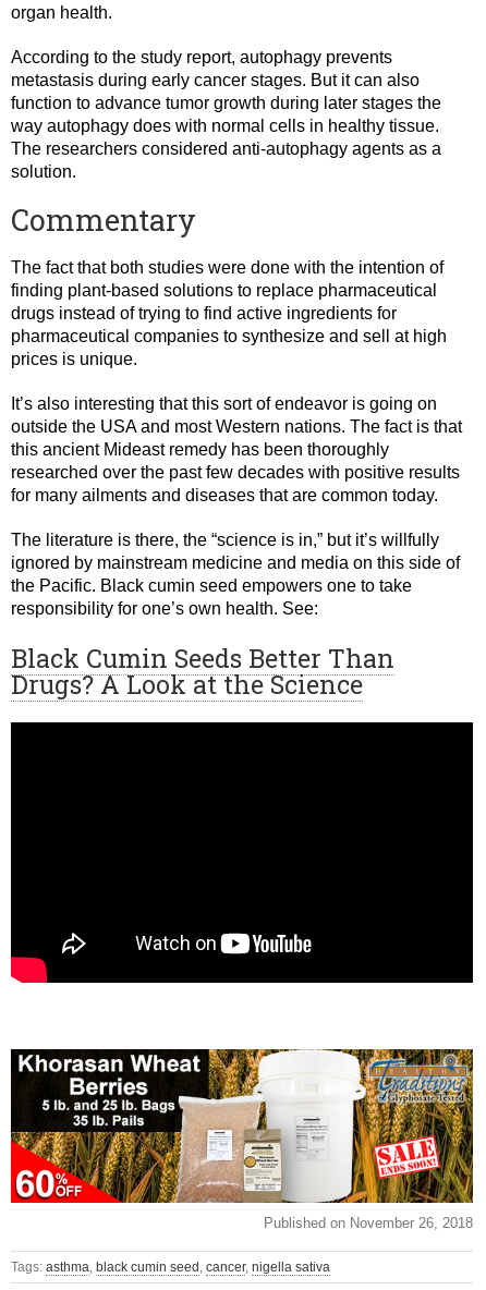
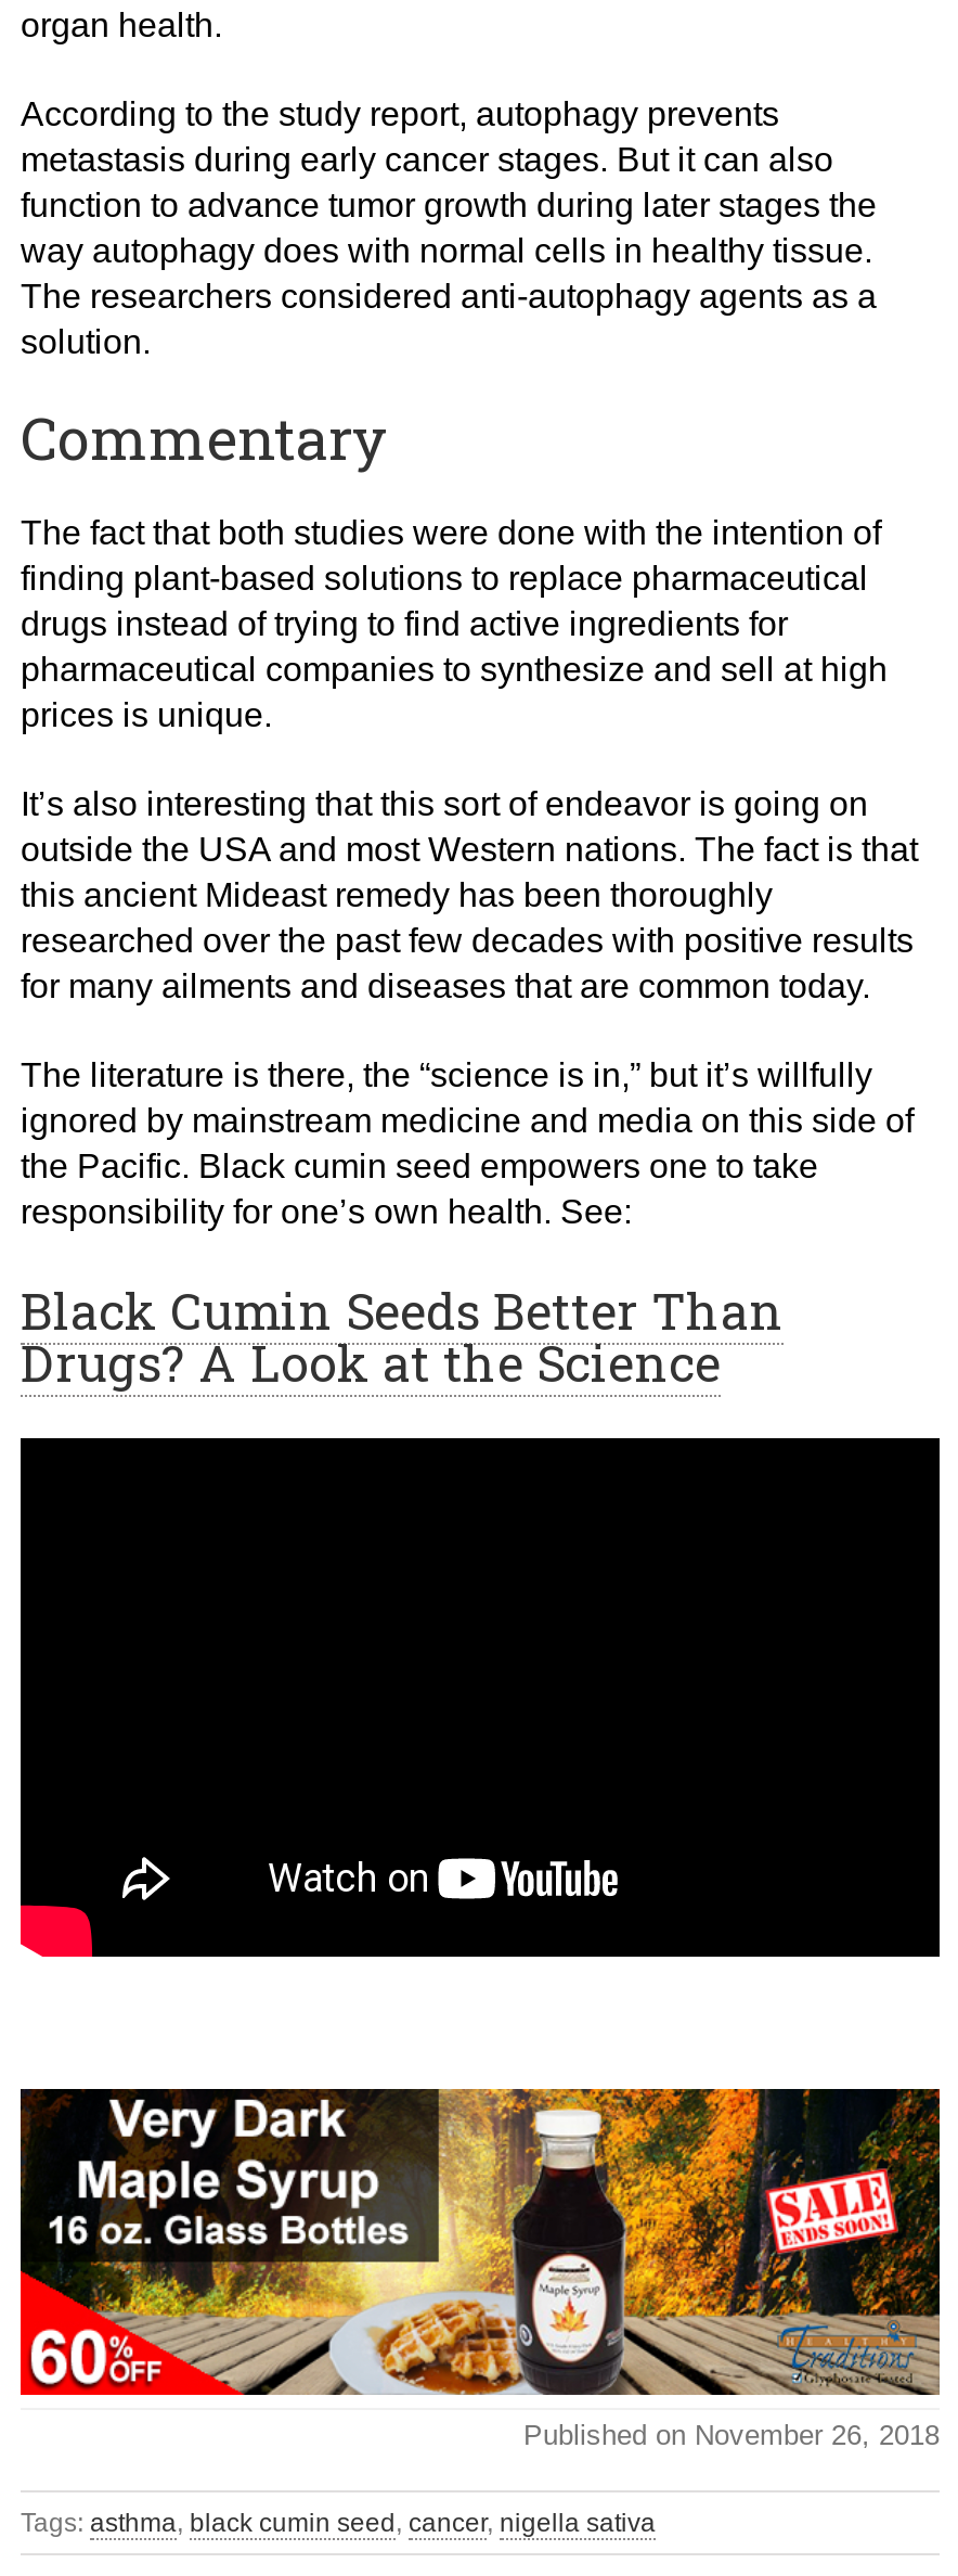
- [image]
+ [image]
